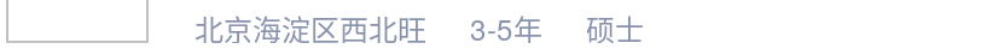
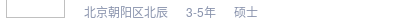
- 北京海淀区西北旺
+ 北京朝阳区北辰
